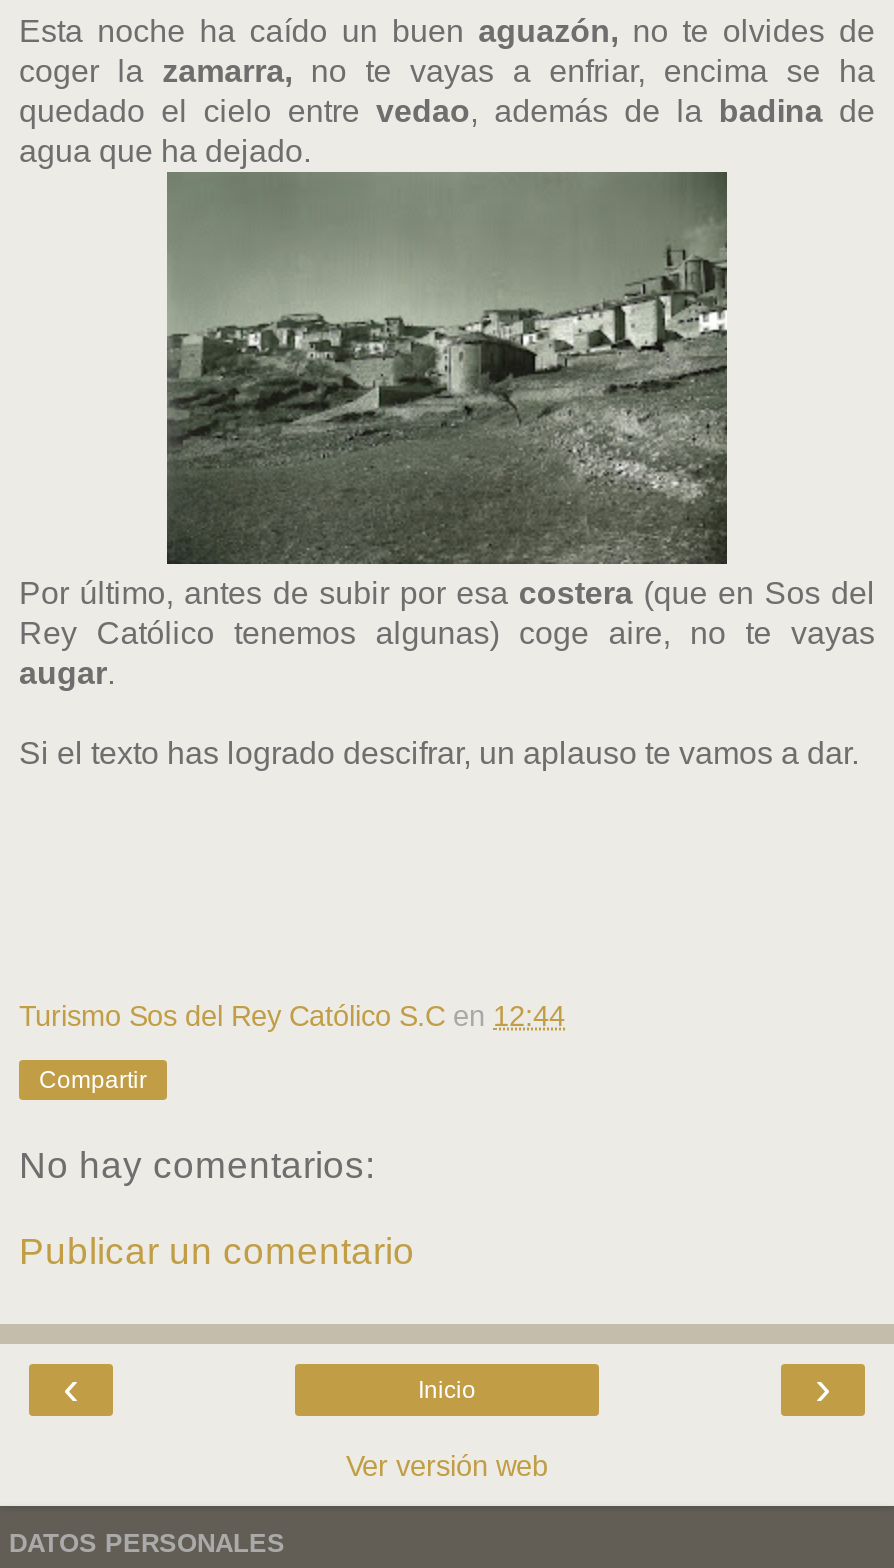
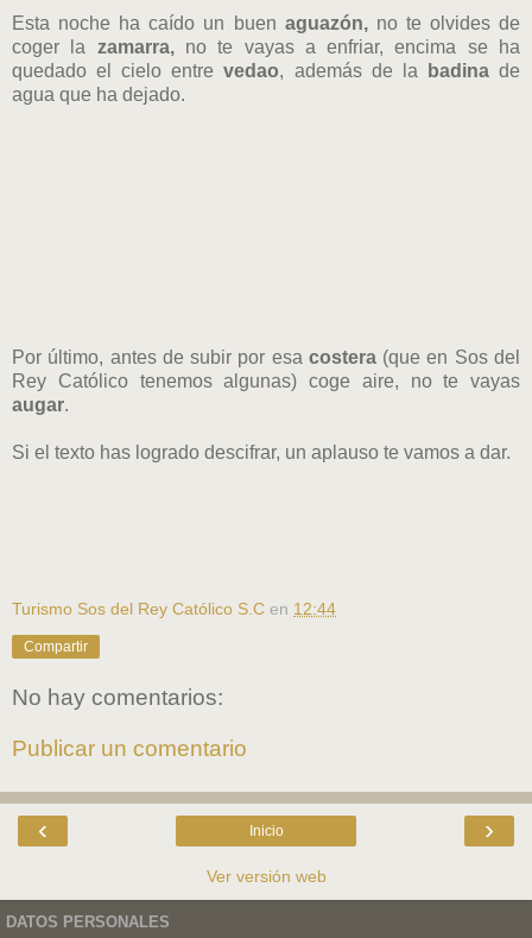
- [image]
